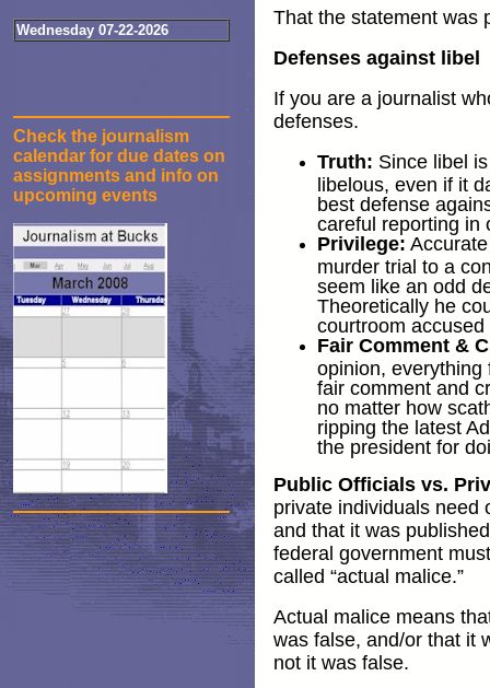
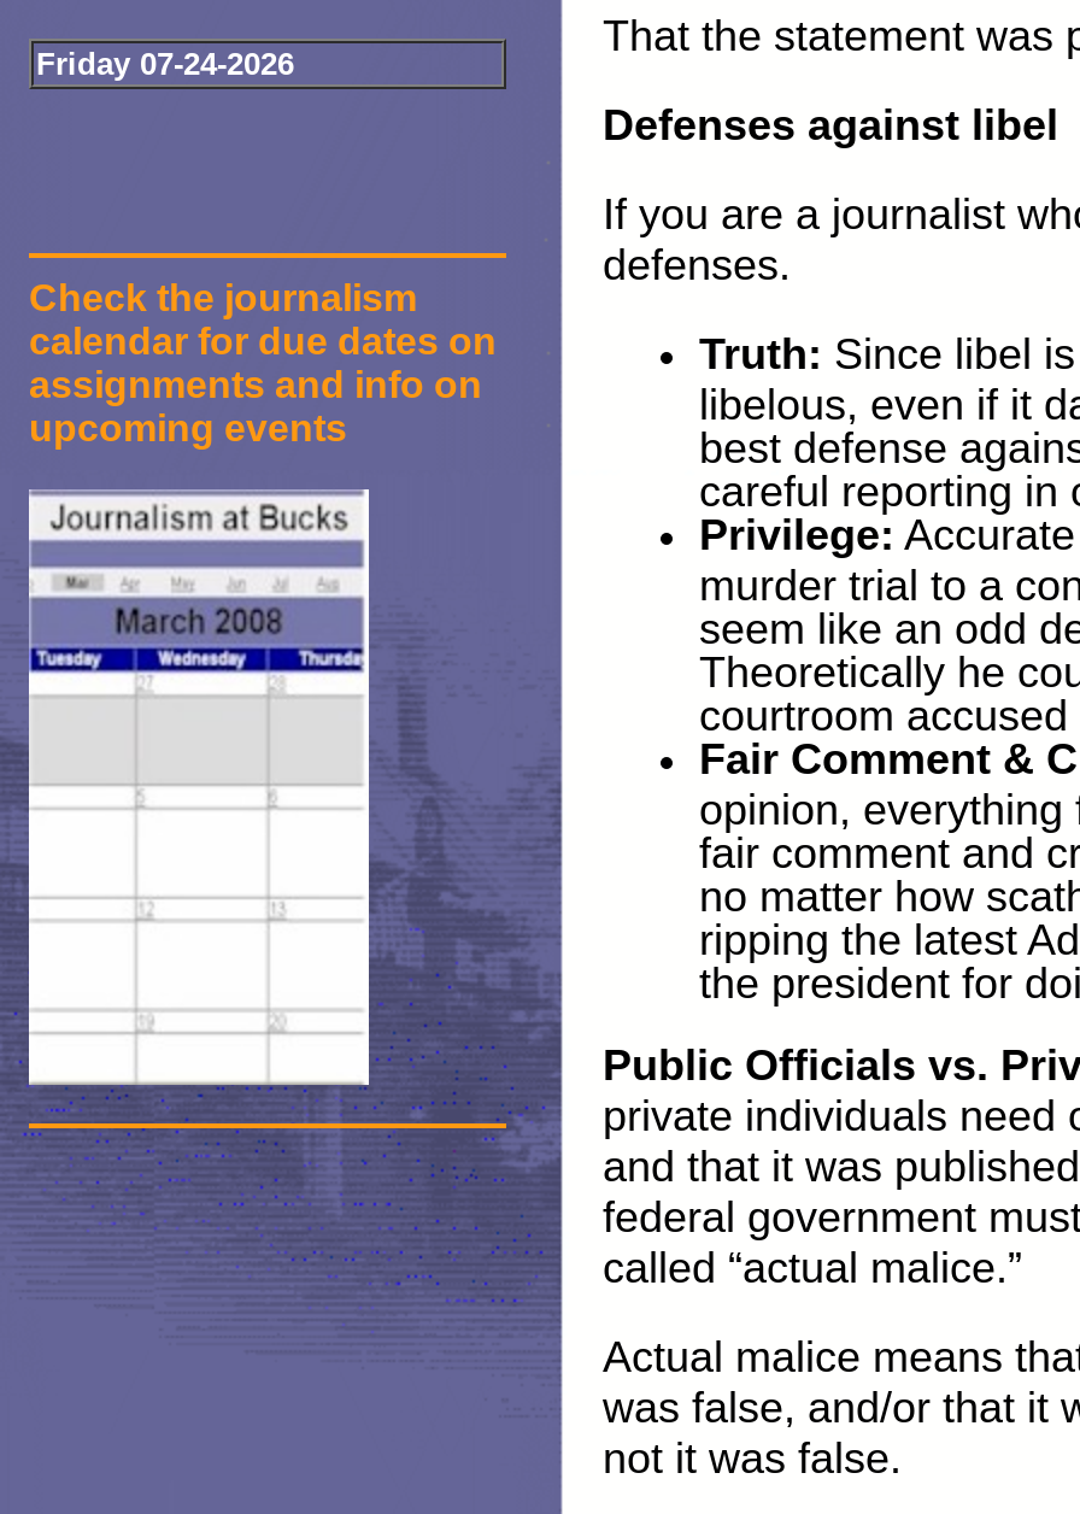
- Wednesday 07-22-2026
+ Friday 07-24-2026
